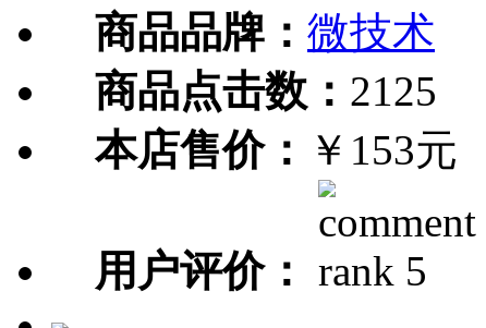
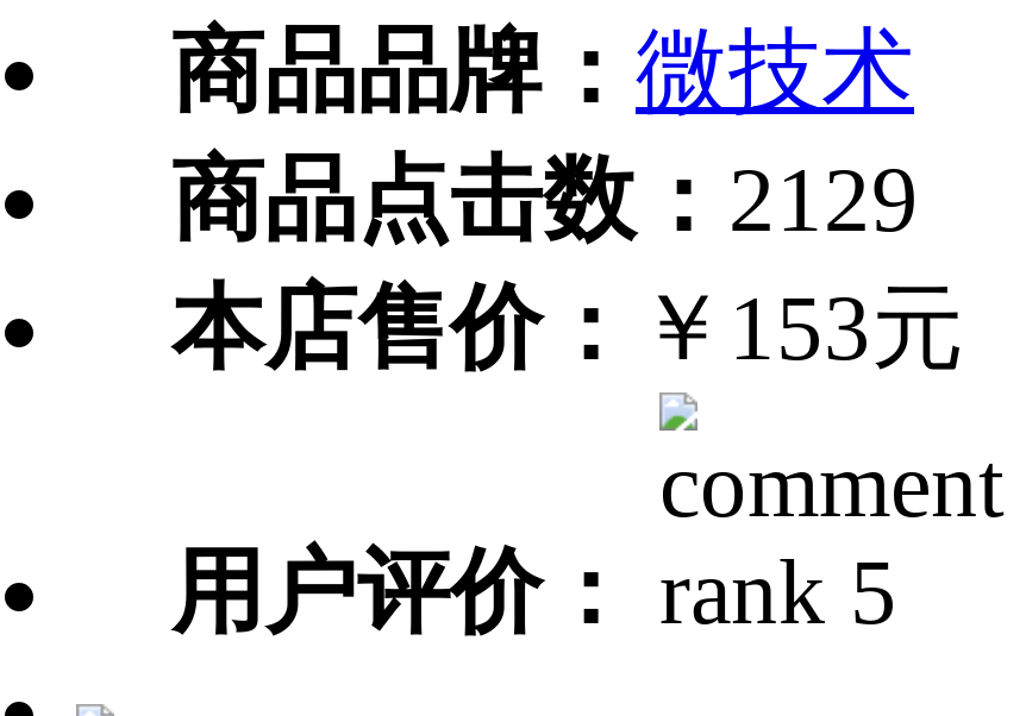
- 商品点击数：2125
+ 商品点击数：2129
